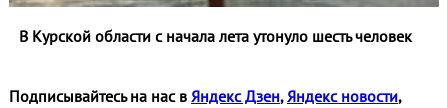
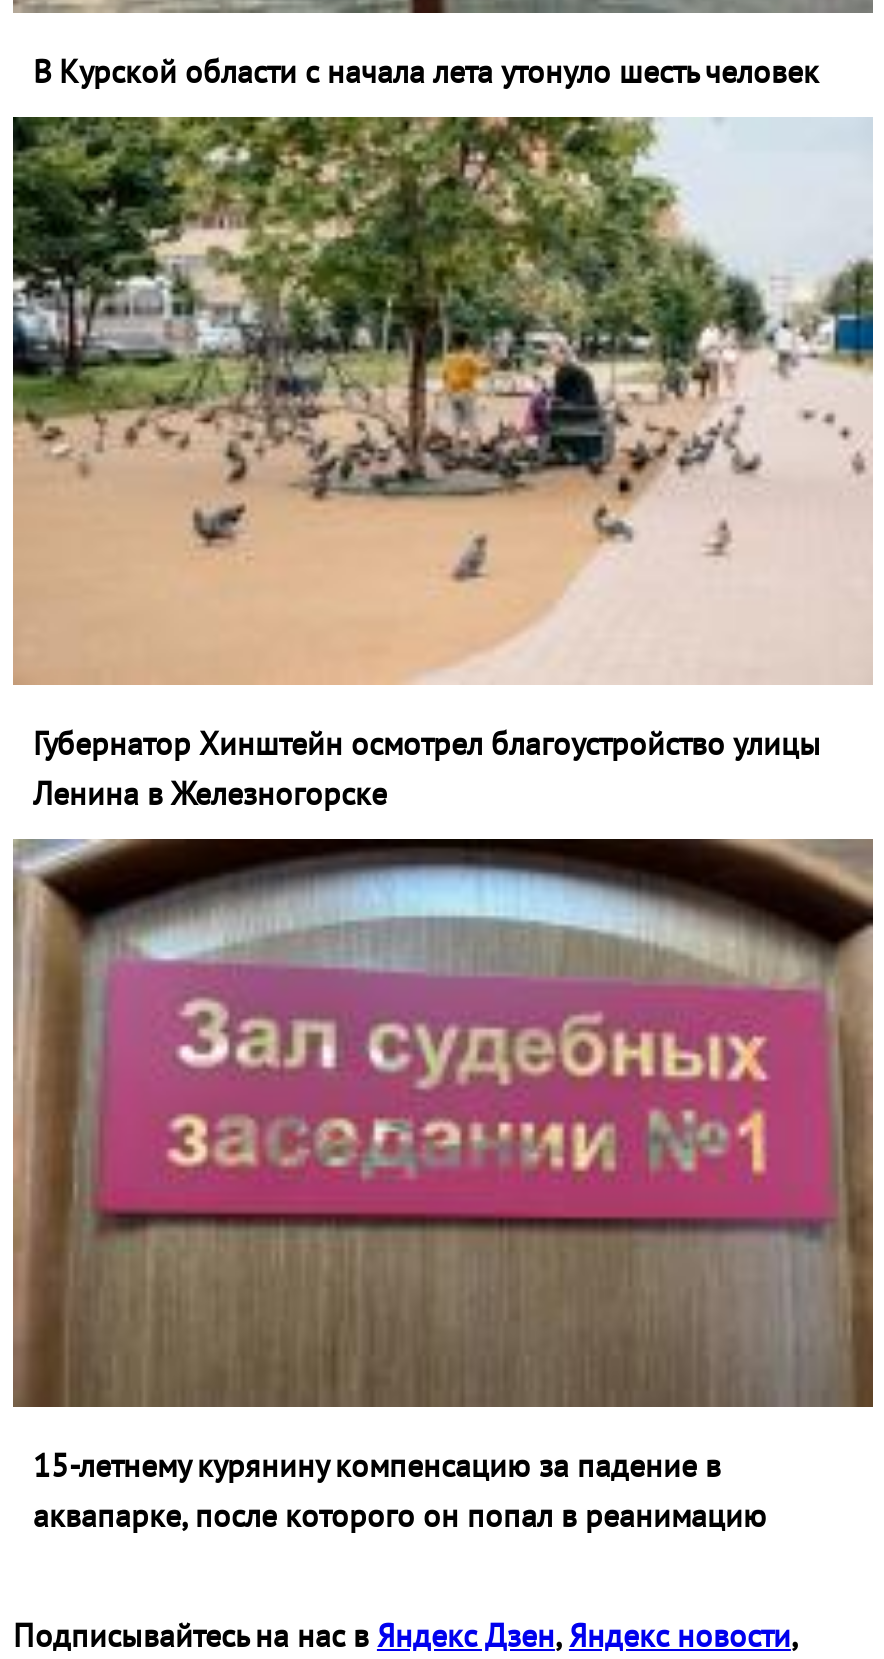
+ [image]
+ Губернатор Хинштейн осмотрел благоустройство улицы
+ Ленина в Железногорске

+ [image]
+ 15-летнему курянину компенсацию за падение в
+ аквапарке, после которого он попал в реанимацию
